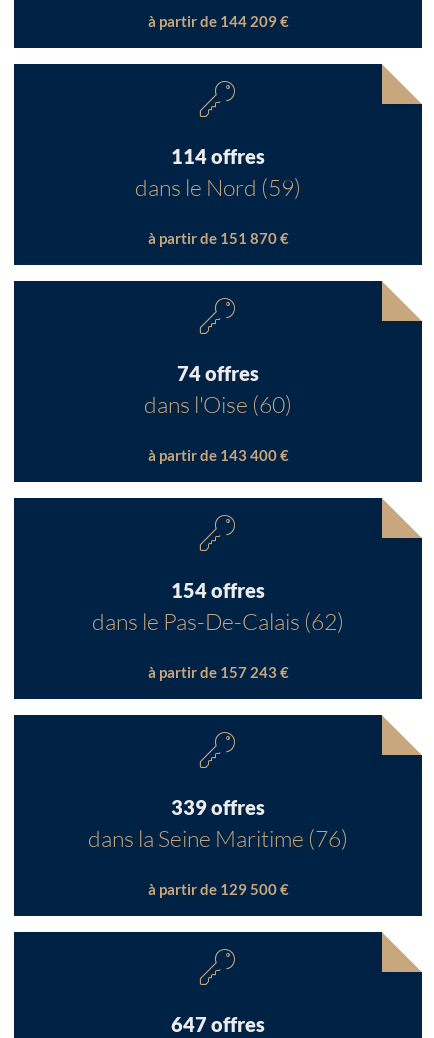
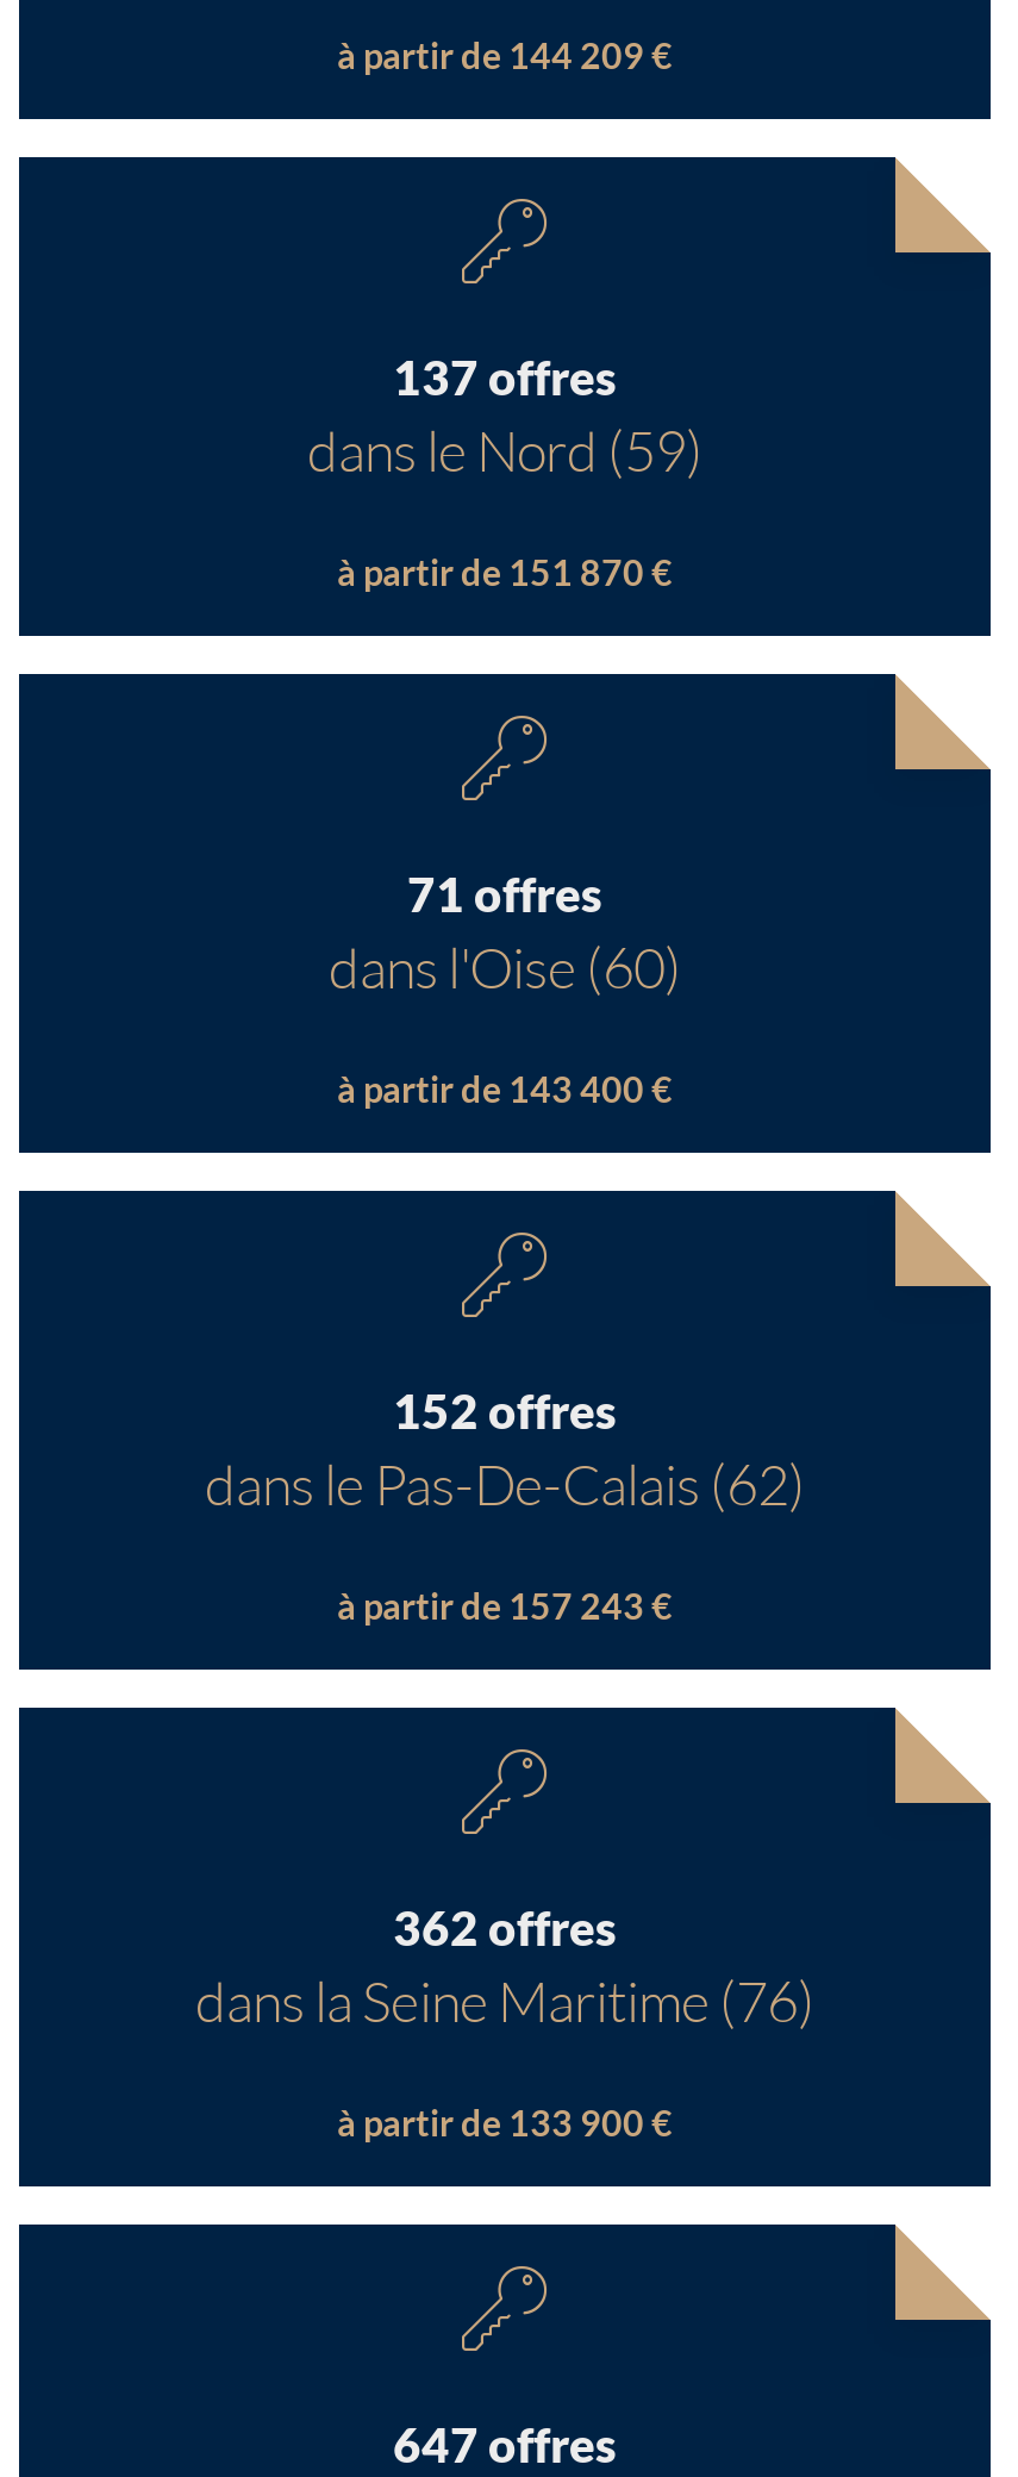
- 114 offres
+ 137 offres

- 74 offres
+ 71 offres

- 154 offres
+ 152 offres

- 339 offres
+ 362 offres

- à partir de 129 500 €
+ à partir de 133 900 €
